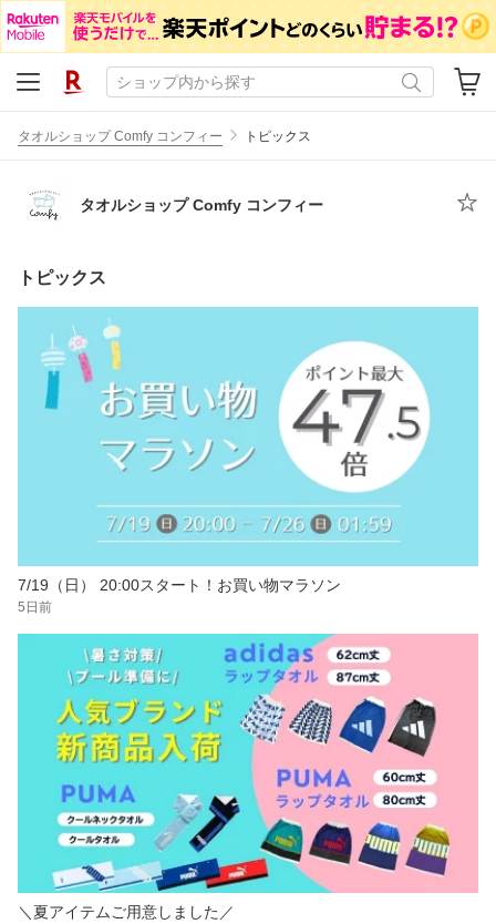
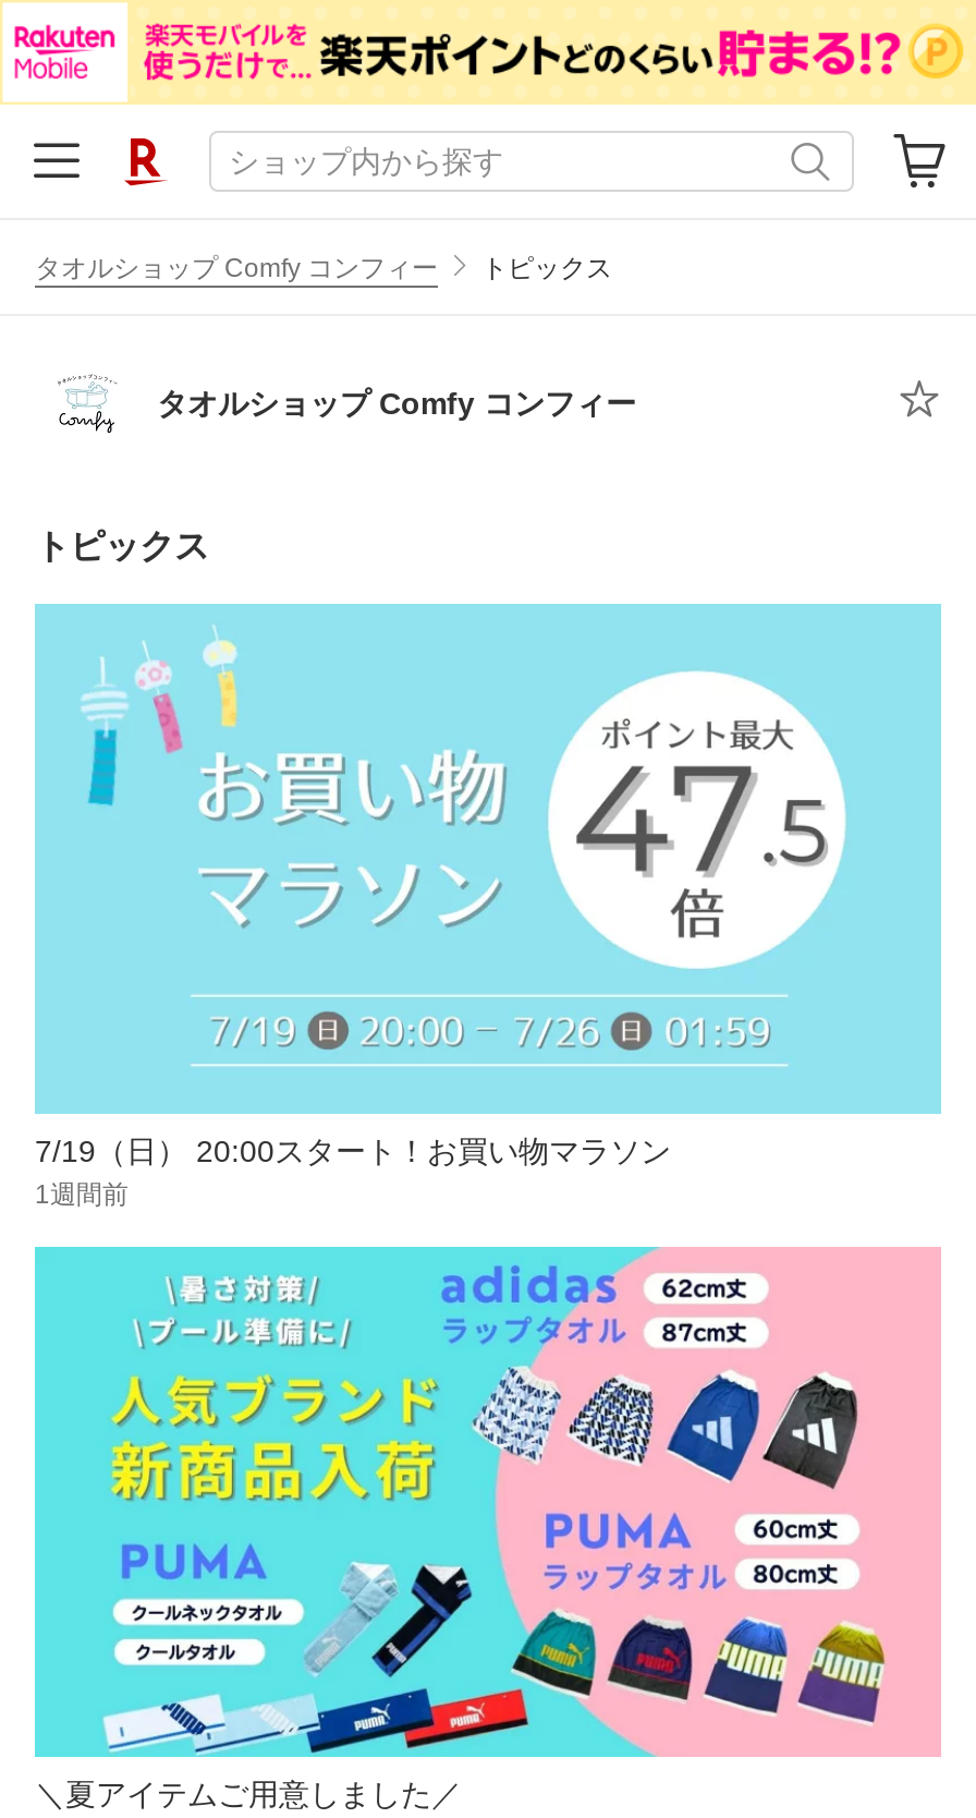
- 5日前
+ 1週間前
